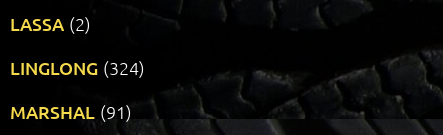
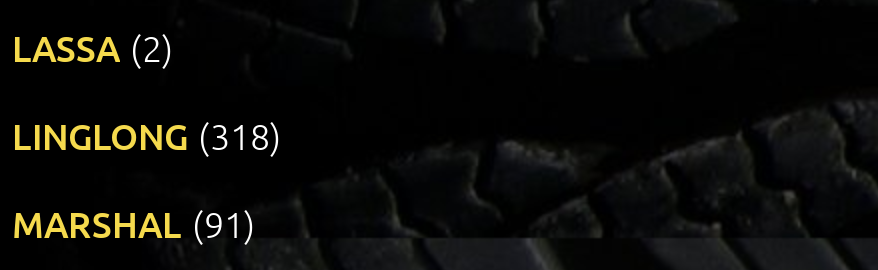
- LINGLONG (324)
+ LINGLONG (318)
